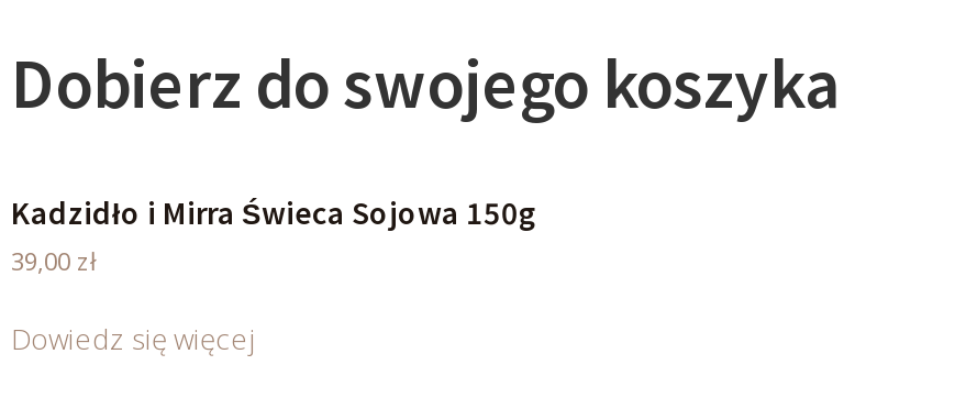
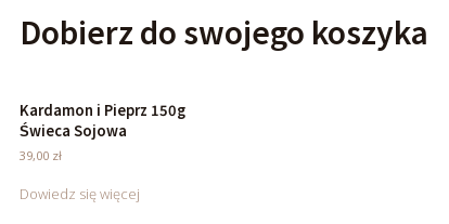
- Kadzidło i Mirra Świeca Sojowa 150g
+ Kardamon i Pieprz 150g
+ Świeca Sojowa
